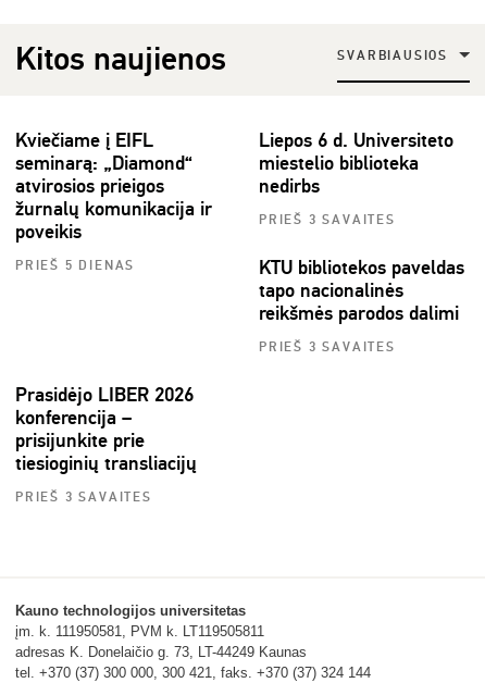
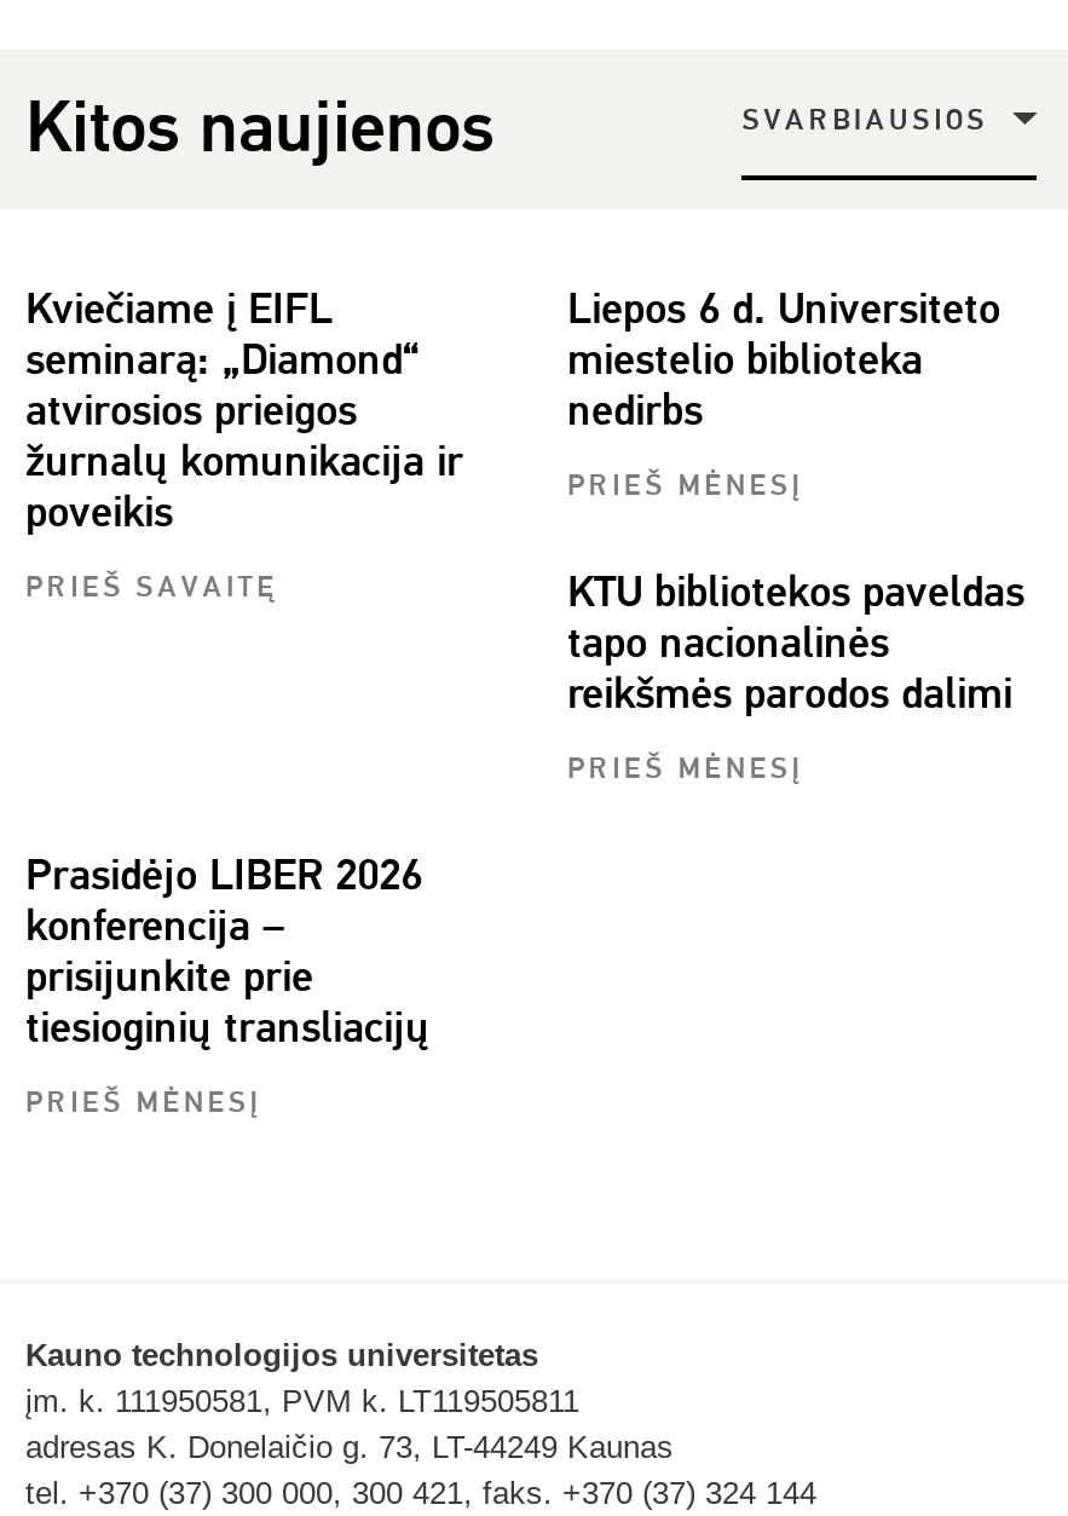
- PRIEŠ 3 SAVAITES
+ PRIEŠ MĖNESĮ

- PRIEŠ 5 DIENAS
+ PRIEŠ SAVAITĘ

- PRIEŠ 3 SAVAITES
+ PRIEŠ MĖNESĮ

- PRIEŠ 3 SAVAITES
+ PRIEŠ MĖNESĮ
